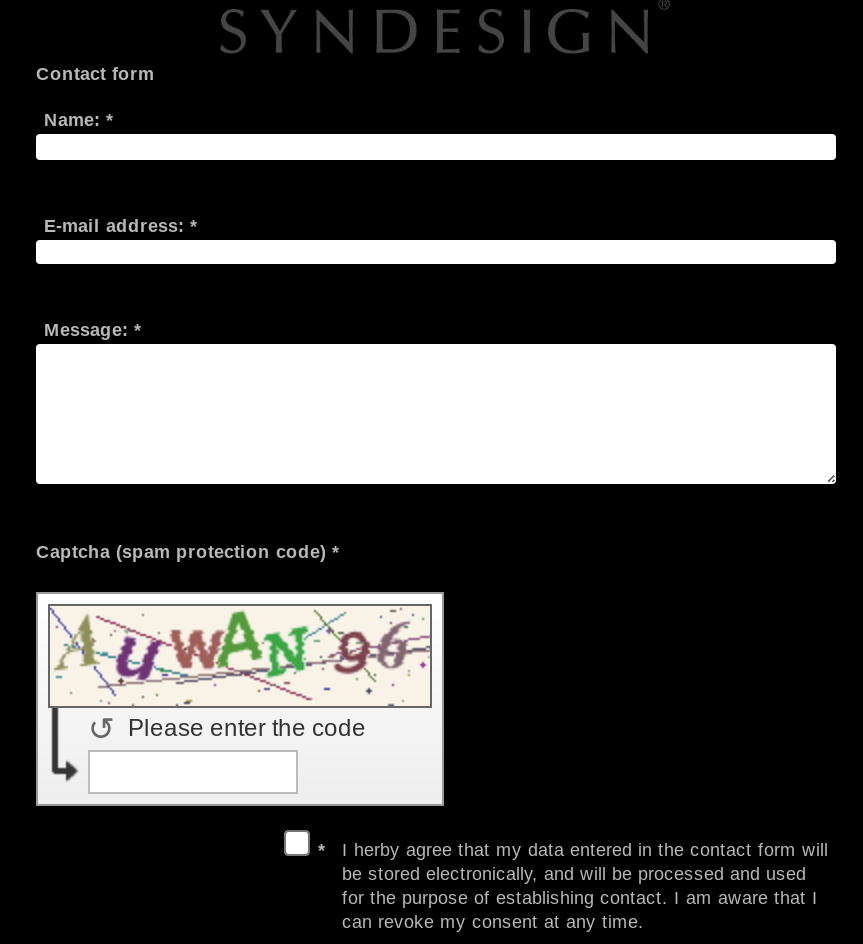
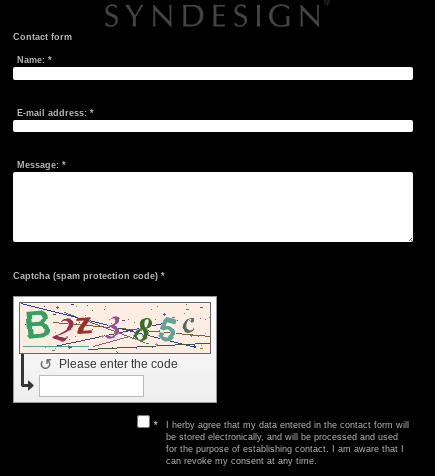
- [image]
+ [image]
